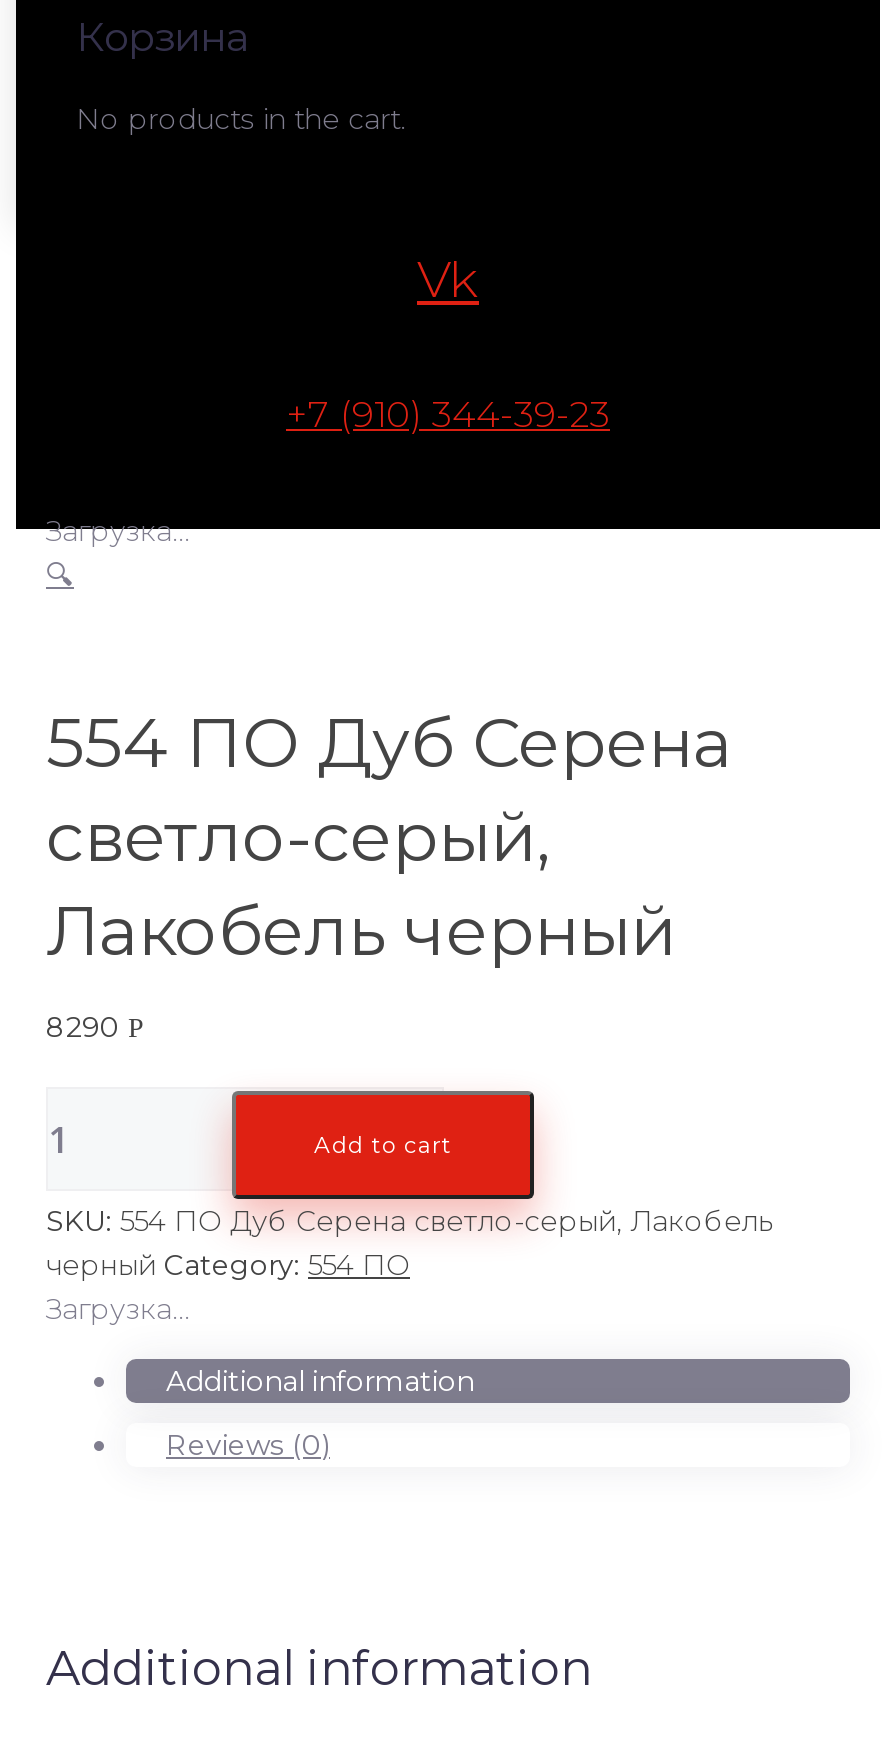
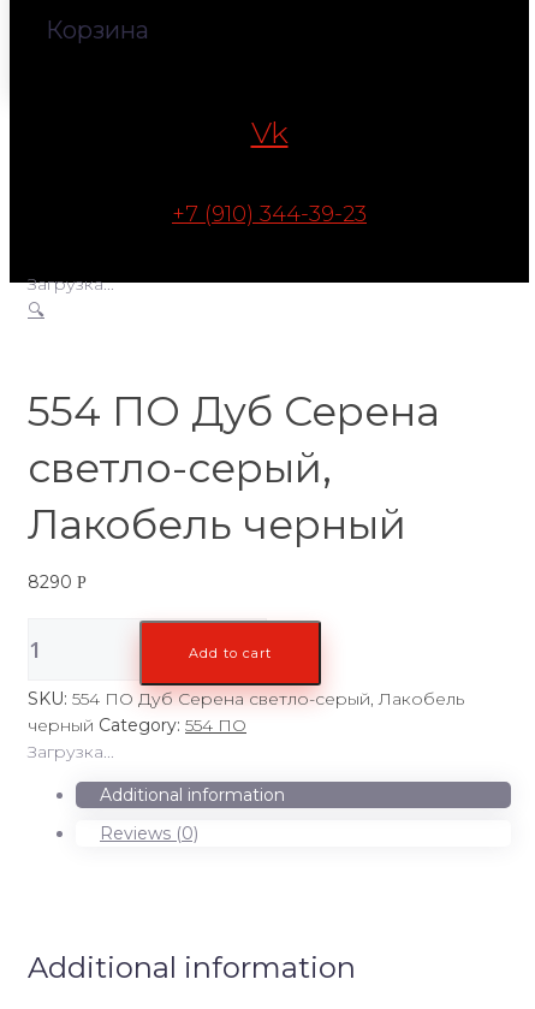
- No products in the cart.
